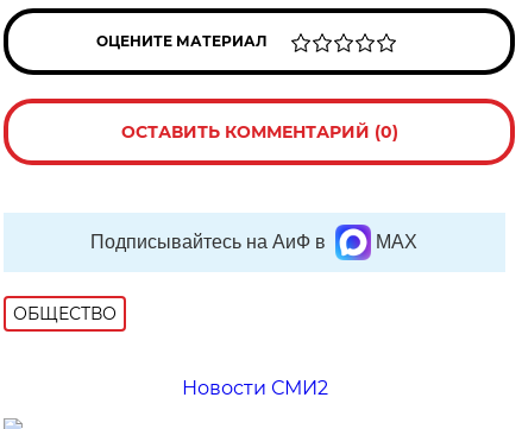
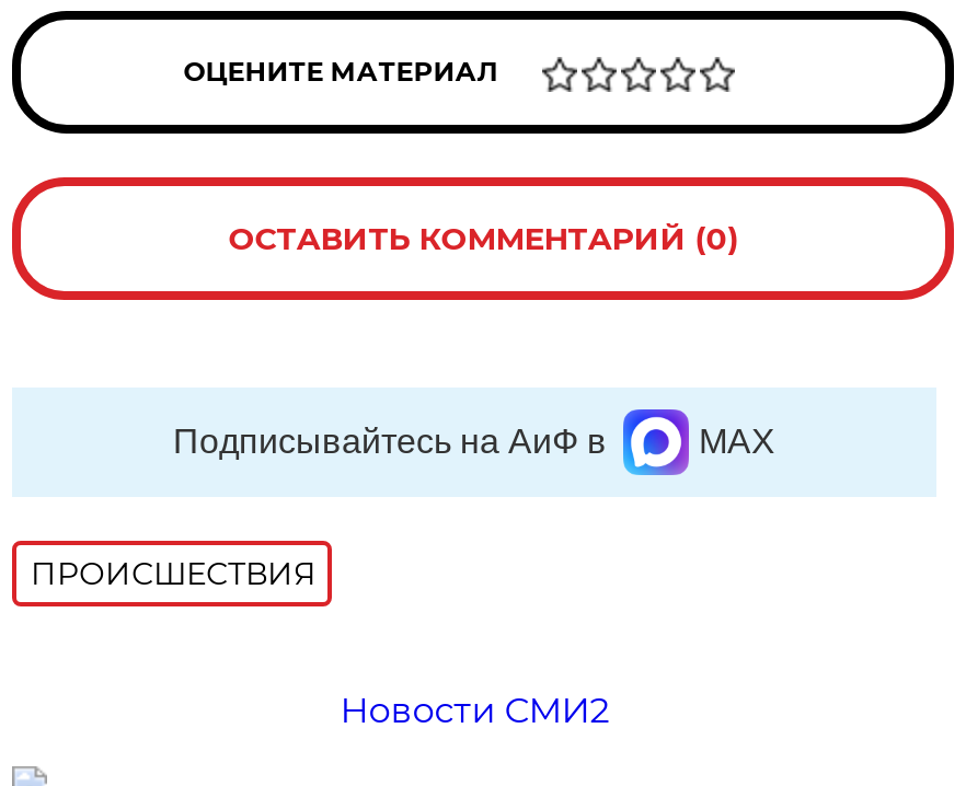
- ОБЩЕСТВО
+ ПРОИСШЕСТВИЯ
